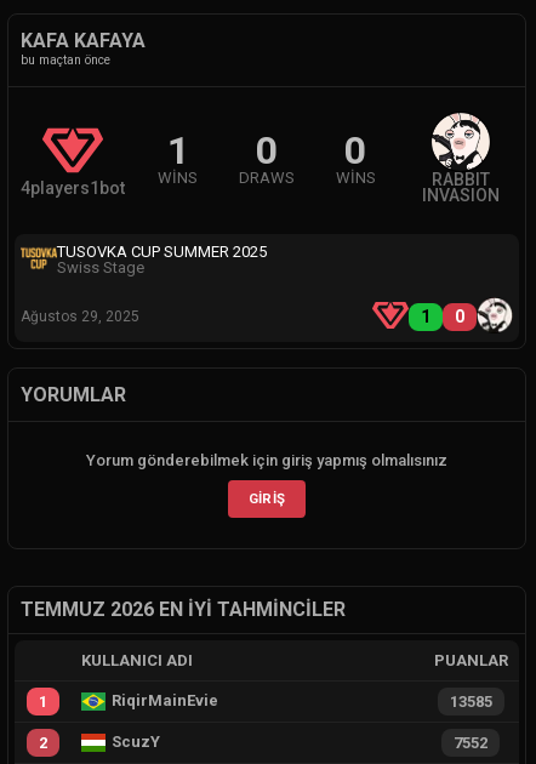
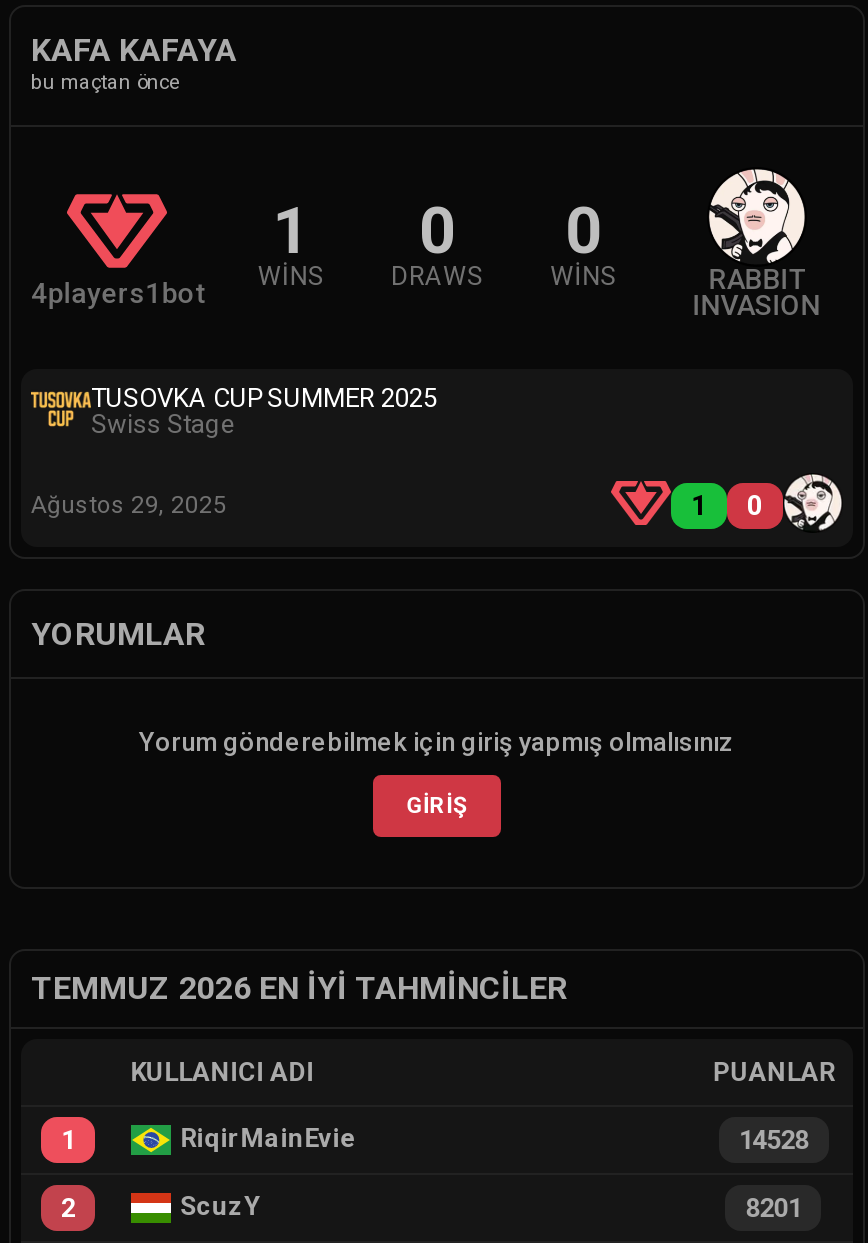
- 13585
+ 14528

- 7552
+ 8201
